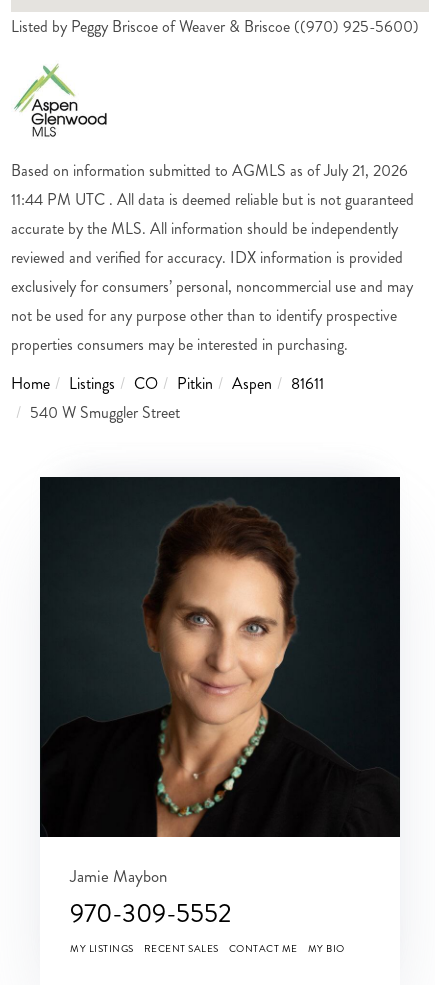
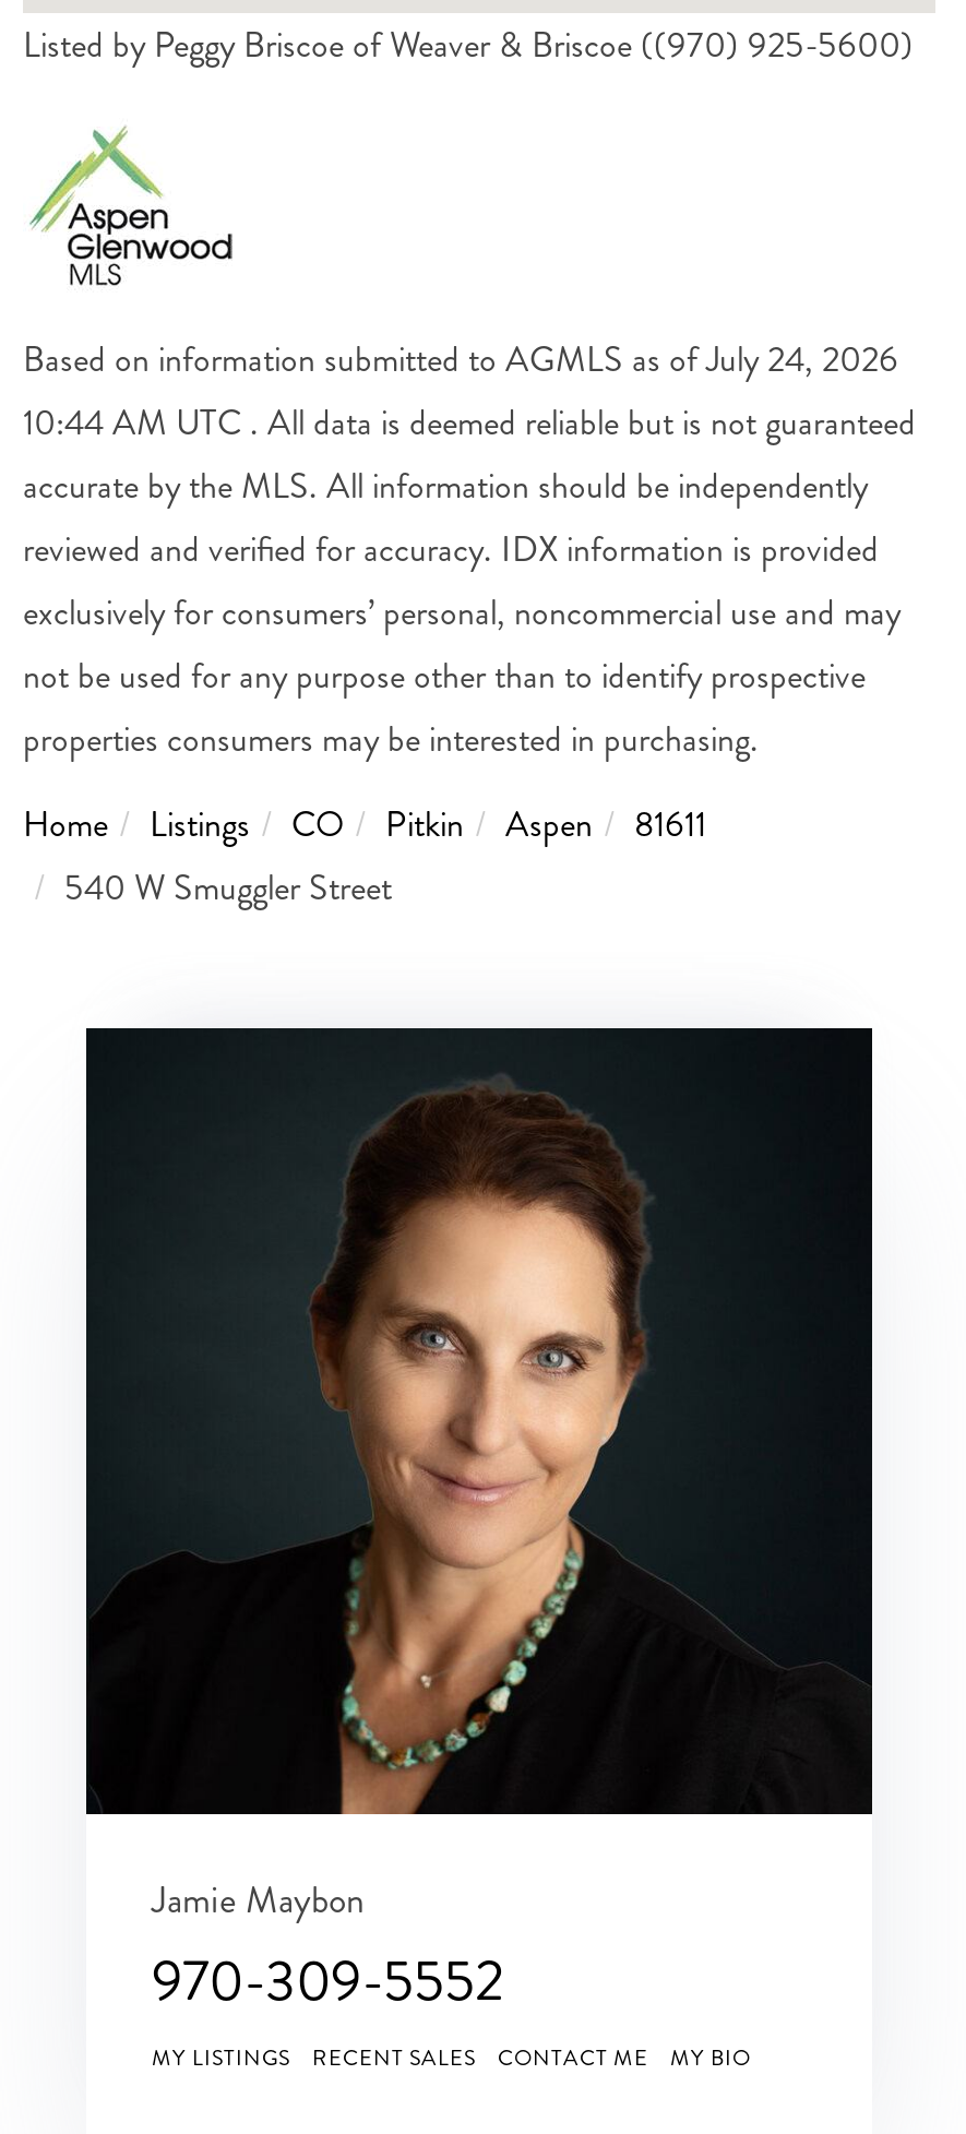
- Based on information submitted to AGMLS as of July 21, 2026
+ Based on information submitted to AGMLS as of July 24, 2026

- 11:44 PM UTC . All data is deemed reliable but is not guaranteed
+ 10:44 AM UTC . All data is deemed reliable but is not guaranteed
